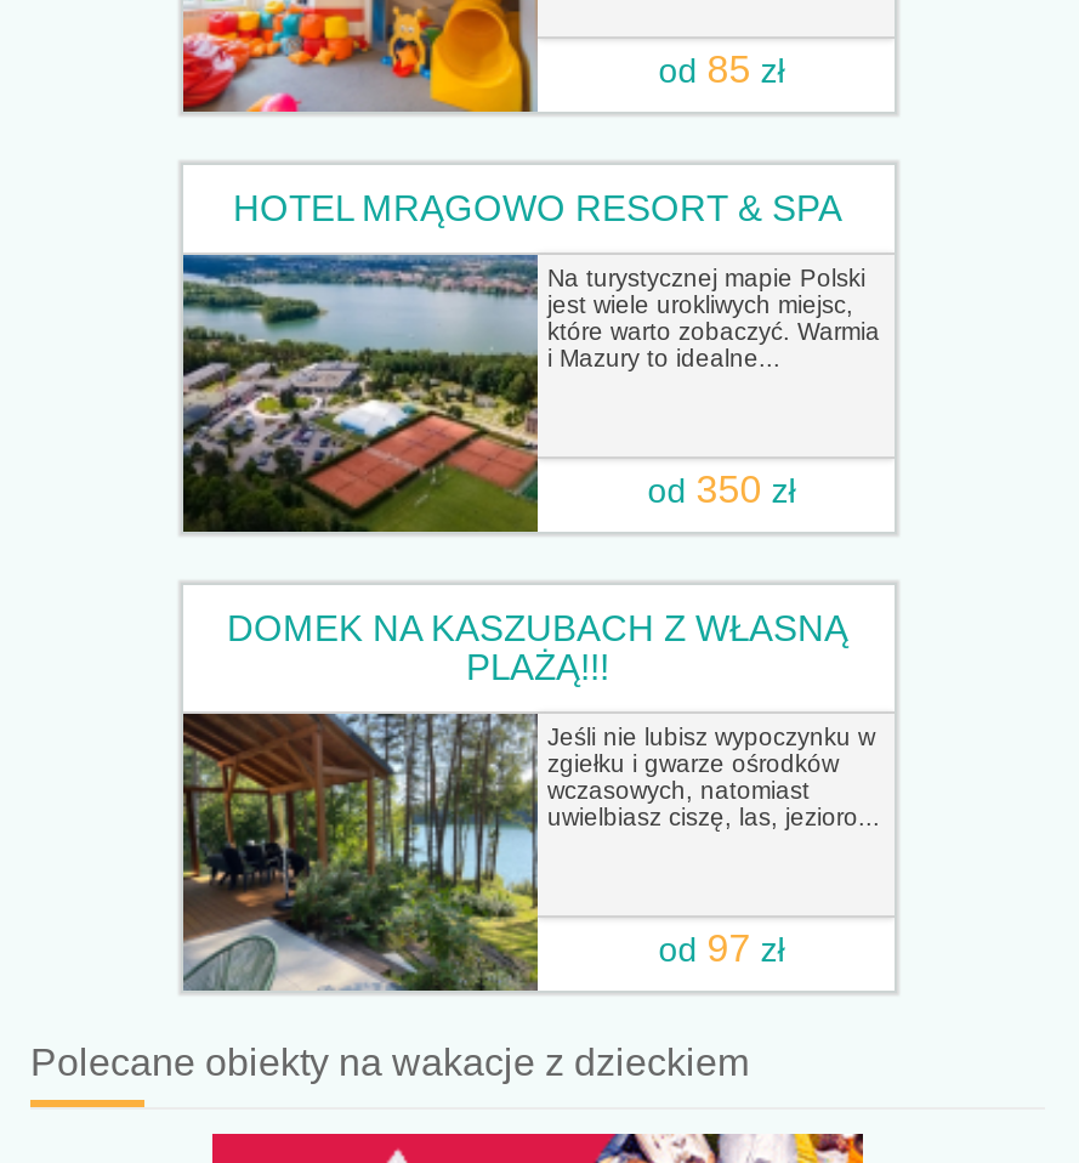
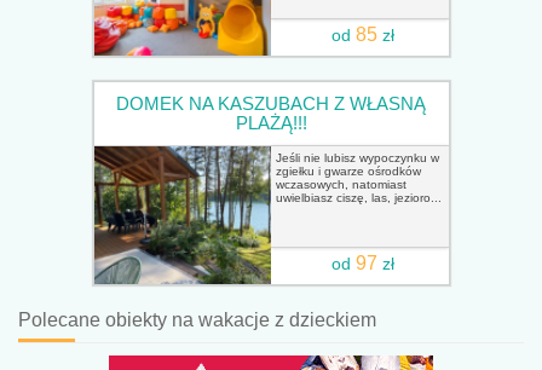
- [image]
- HOTEL MRĄGOWO RESORT & SPA
- Na turystycznej mapie Polski
- jest wiele urokliwych miejsc,
- które warto zobaczyć. Warmia
- i Mazury to idealne...
- od 350 zł
